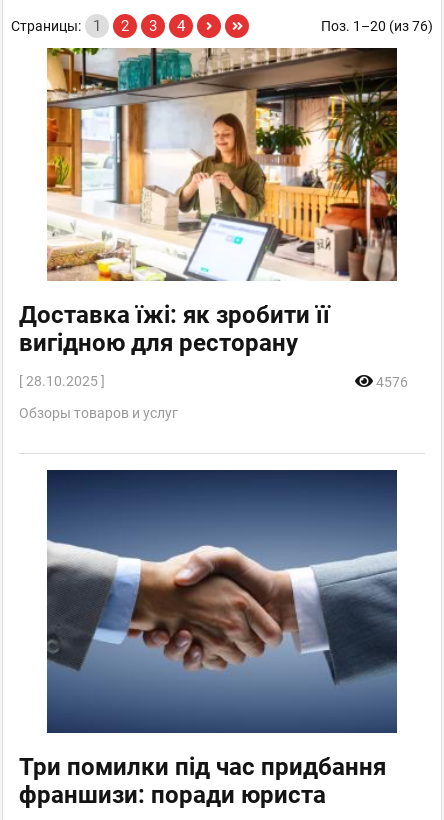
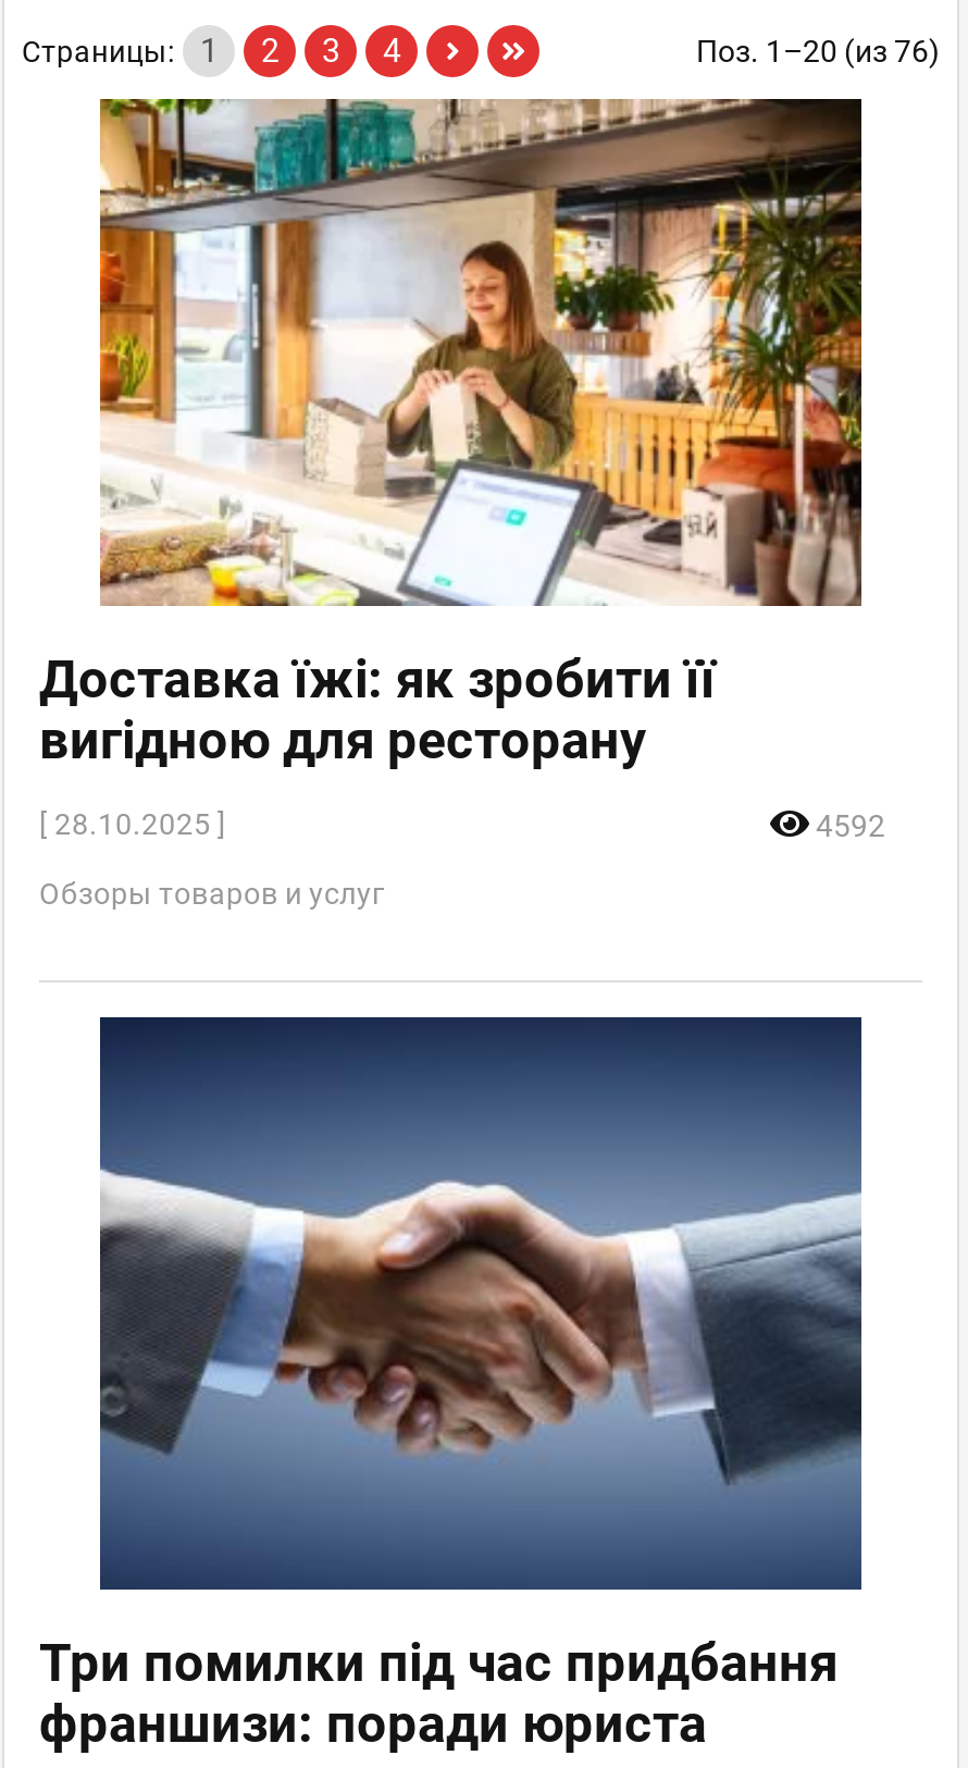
- 4576
+ 4592
